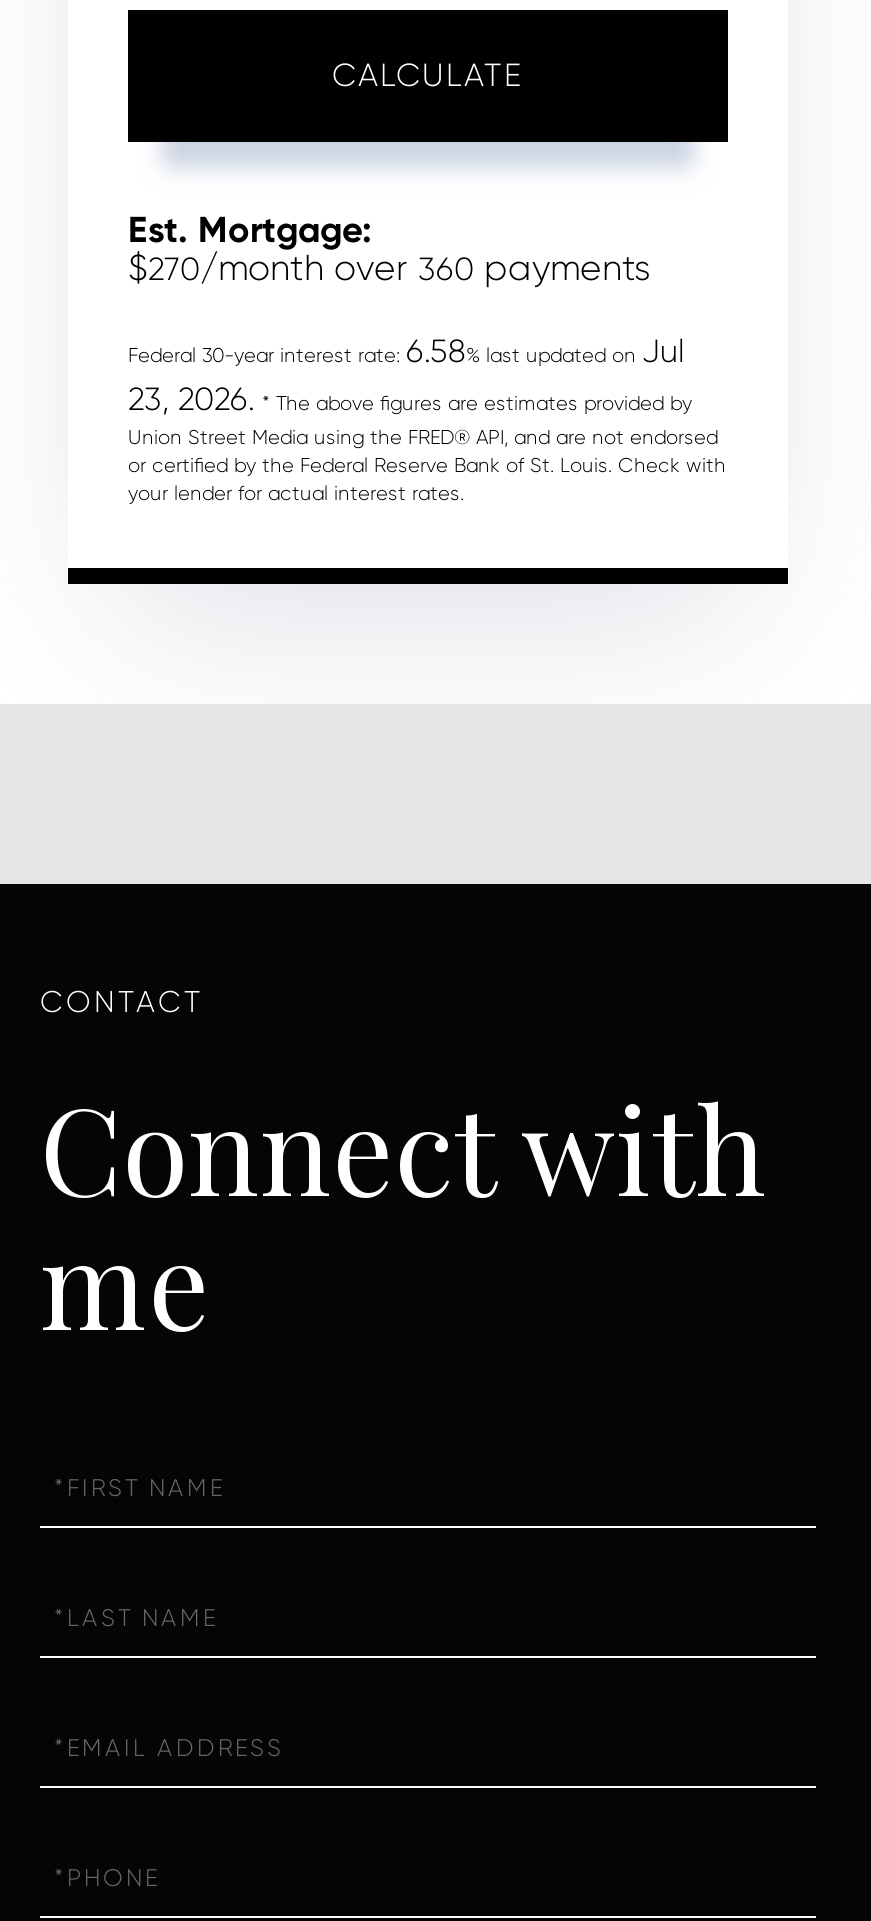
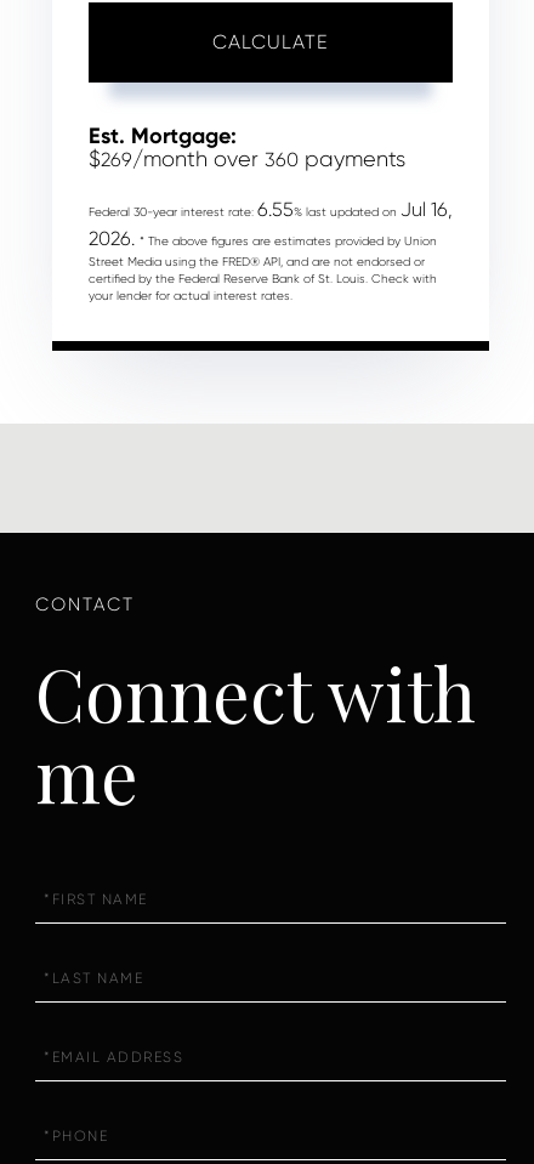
- $270/month over 360 payments
+ $269/month over 360 payments

- Federal 30-year interest rate: 6.58% last updated on Jul
- 23, 2026. * The above figures are estimates provided by
- Union Street Media using the FRED® API, and are not endorsed
- or certified by the Federal Reserve Bank of St. Louis. Check with
+ Federal 30-year interest rate: 6.55% last updated on Jul 16,
+ 2026. * The above figures are estimates provided by Union
+ Street Media using the FRED® API, and are not endorsed or
+ certified by the Federal Reserve Bank of St. Louis. Check with
